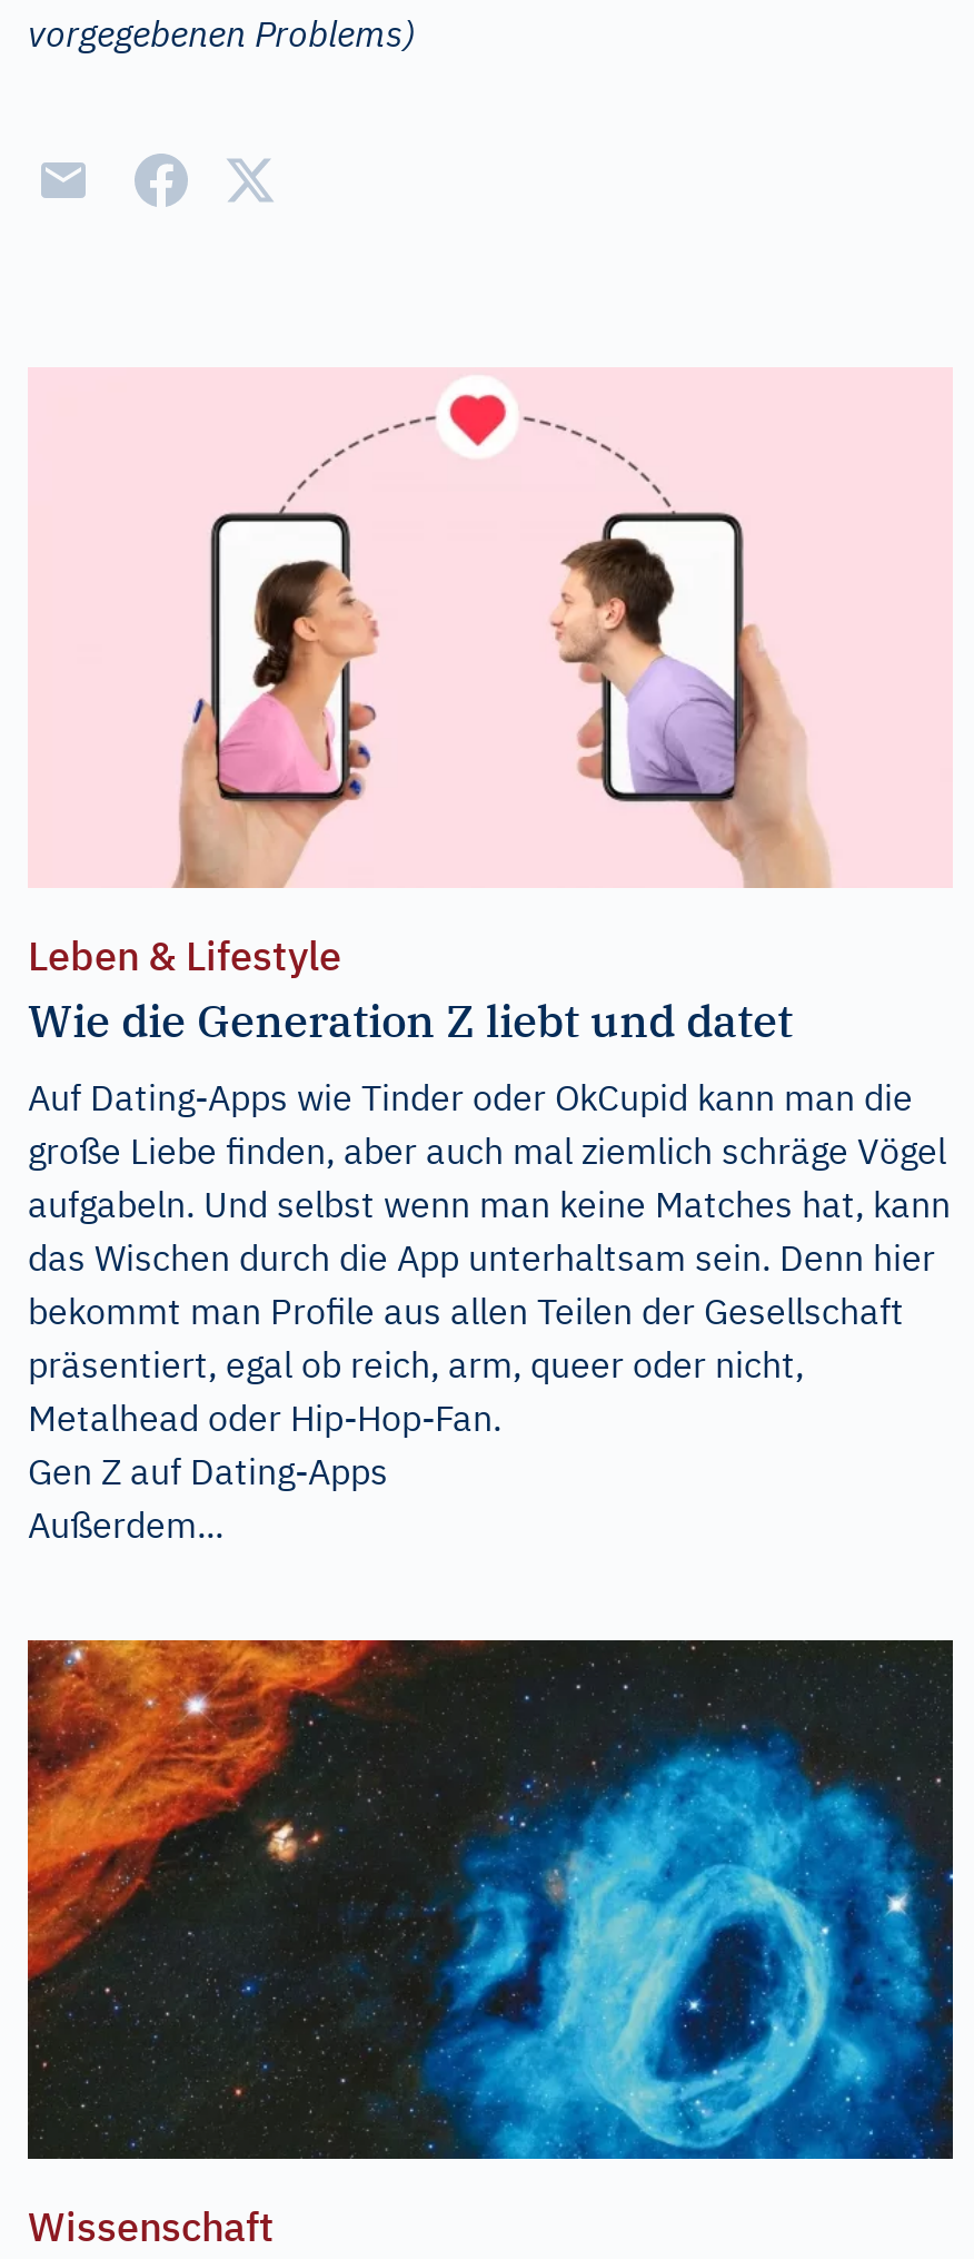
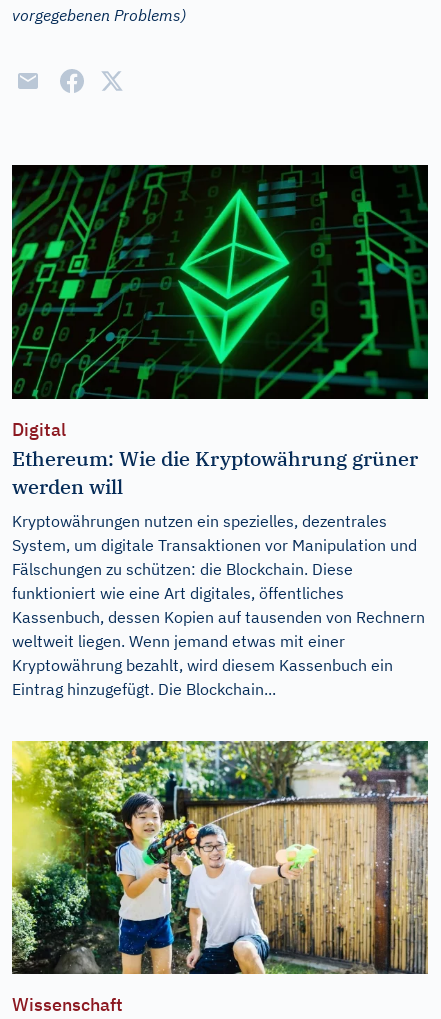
- [image]
- Leben & Lifestyle
- Wie die Generation Z liebt und datet
- Auf Dating-Apps wie Tinder oder OkCupid kann man die
- große Liebe finden, aber auch mal ziemlich schräge Vögel
- aufgabeln. Und selbst wenn man keine Matches hat, kann
- das Wischen durch die App unterhaltsam sein. Denn hier
- bekommt man Profile aus allen Teilen der Gesellschaft
- präsentiert, egal ob reich, arm, queer oder nicht,
- Metalhead oder Hip-Hop-Fan.
- Gen Z auf Dating-Apps
- Außerdem...
+ [image]
+ Digital
+ Ethereum: Wie die Kryptowährung grüner
+ werden will
+ Kryptowährungen nutzen ein spezielles, dezentrales
+ System, um digitale Transaktionen vor Manipulation und
+ Fälschungen zu schützen: die Blockchain. Diese
+ funktioniert wie eine Art digitales, öffentliches
+ Kassenbuch, dessen Kopien auf tausenden von Rechnern
+ weltweit liegen. Wenn jemand etwas mit einer
+ Kryptowährung bezahlt, wird diesem Kassenbuch ein
+ Eintrag hinzugefügt. Die Blockchain...

- [image]
+ [image]
